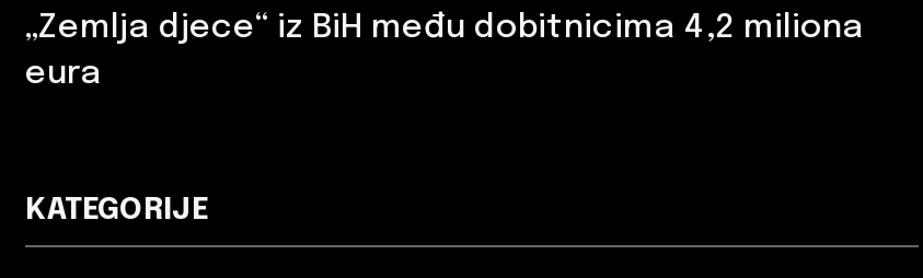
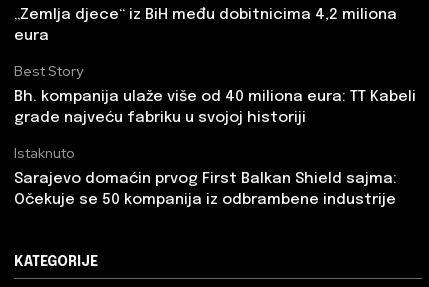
+ Best Story
+ Bh. kompanija ulaže više od 40 miliona eura: TT Kabeli
+ grade najveću fabriku u svojoj historiji
+ Istaknuto
+ Sarajevo domaćin prvog First Balkan Shield sajma:
+ Očekuje se 50 kompanija iz odbrambene industrije
